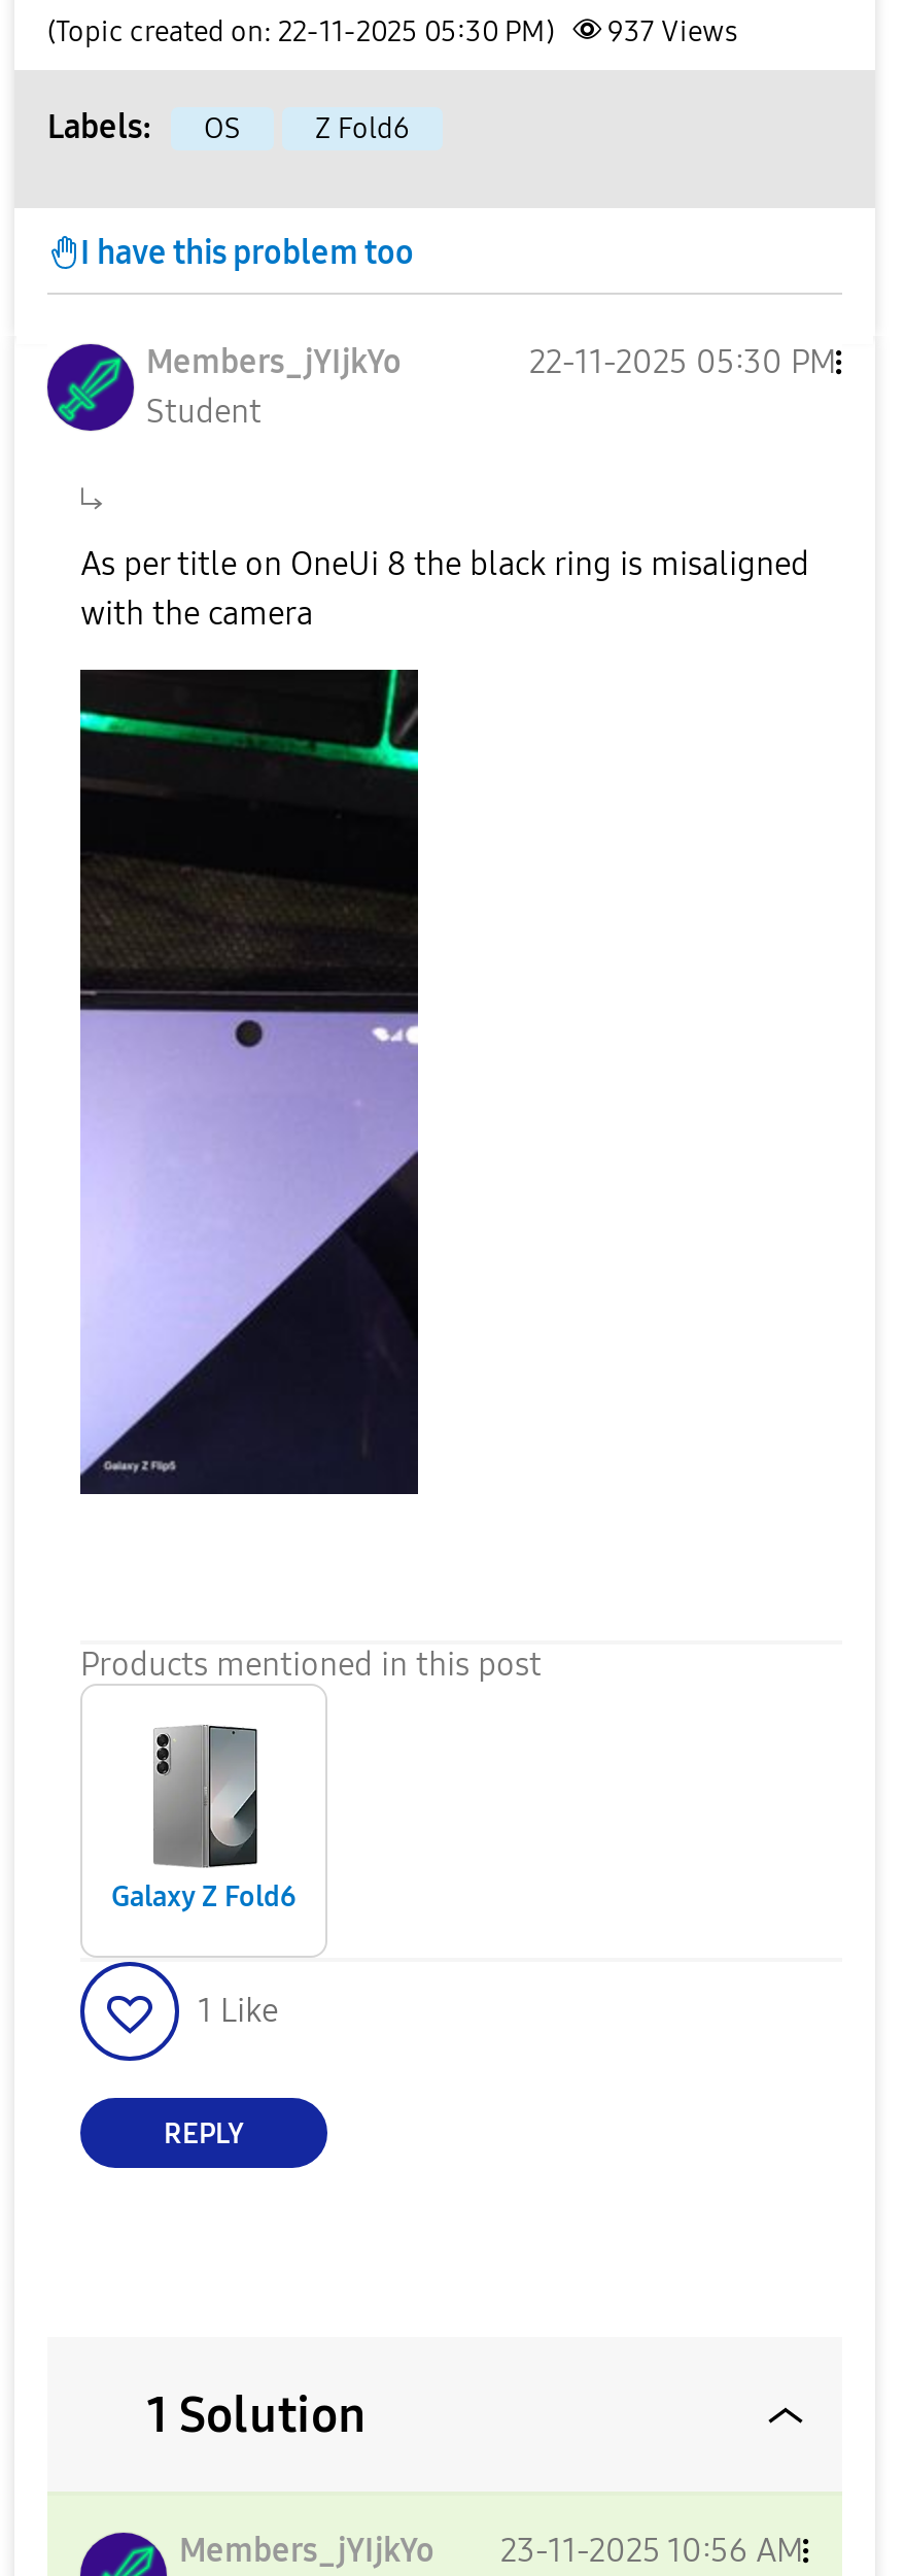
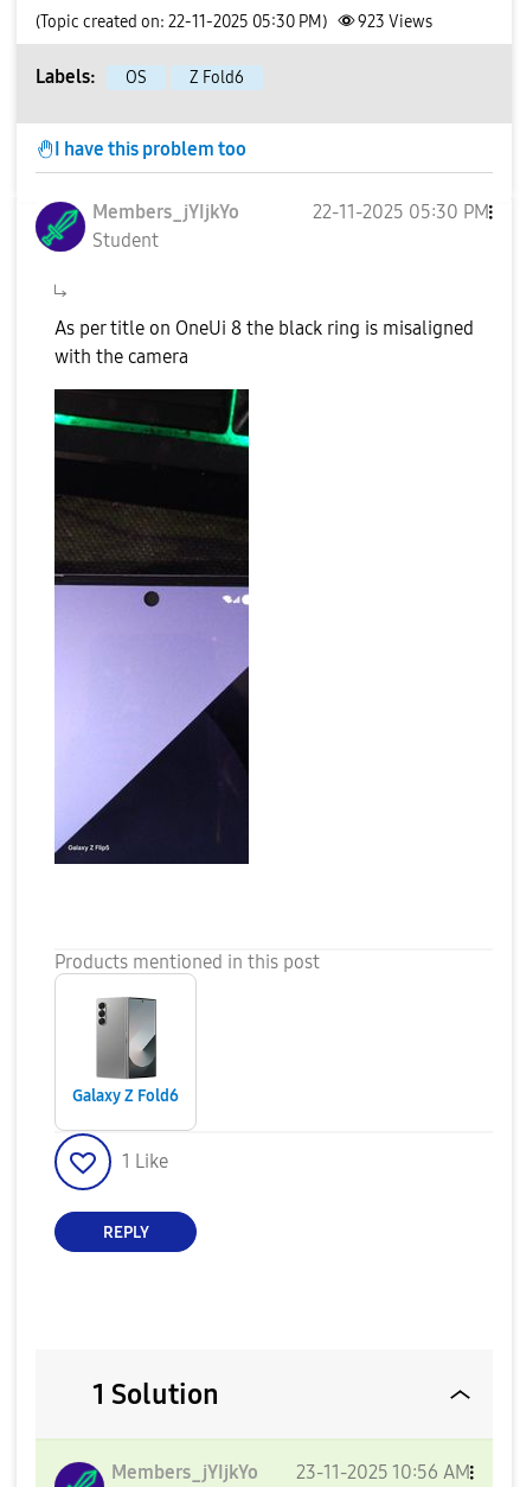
- (Topic created on: 22-11-2025 05:30 PM) 937 Views
+ (Topic created on: 22-11-2025 05:30 PM) 923 Views
